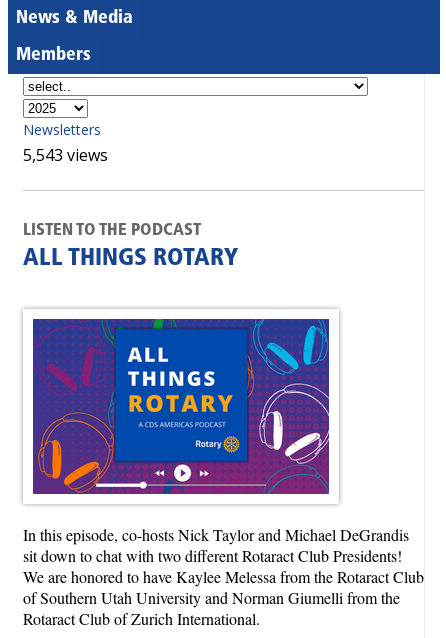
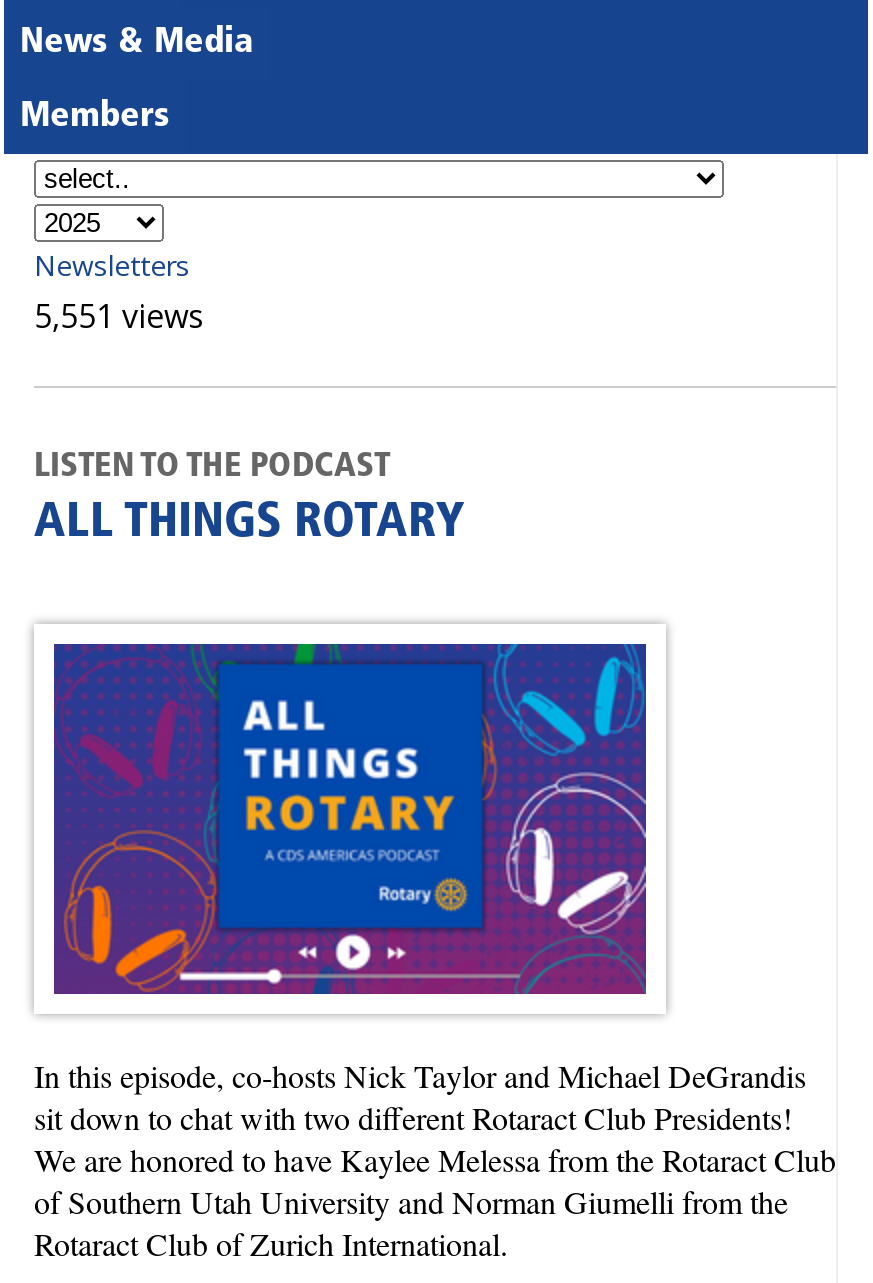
- 5,543 views
+ 5,551 views
